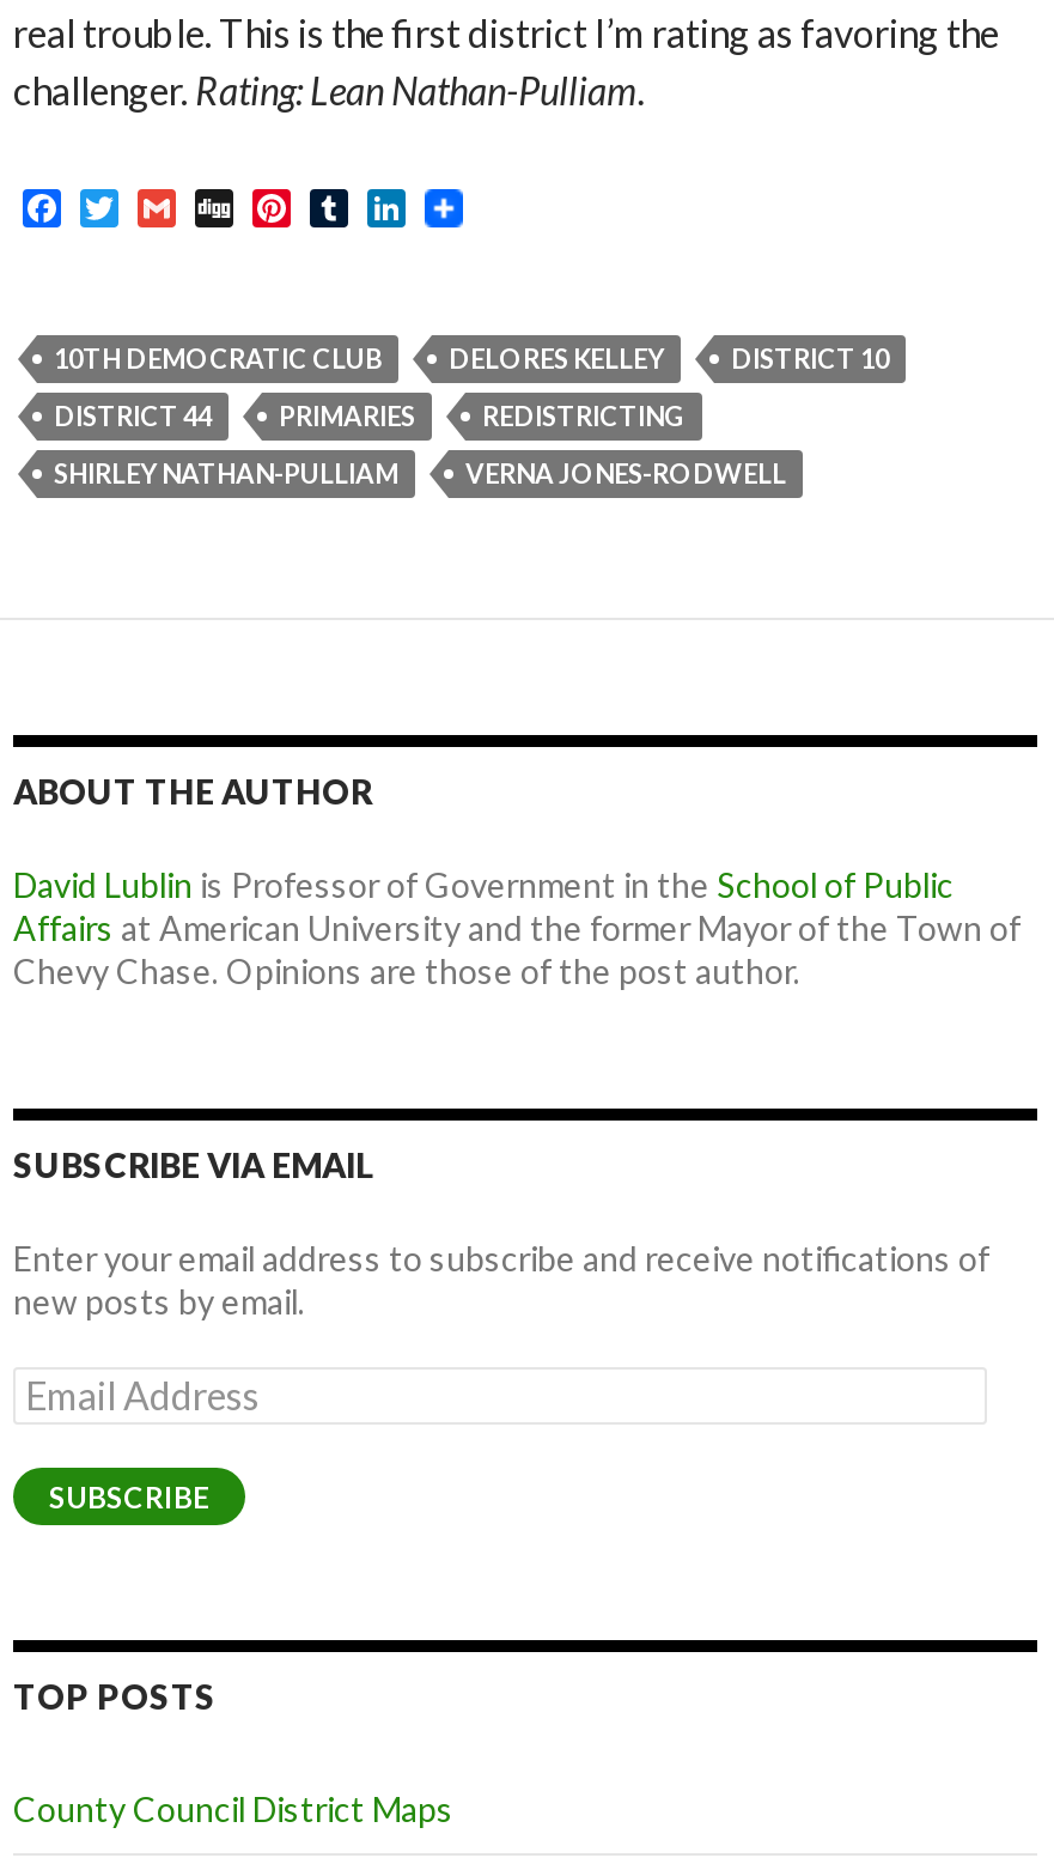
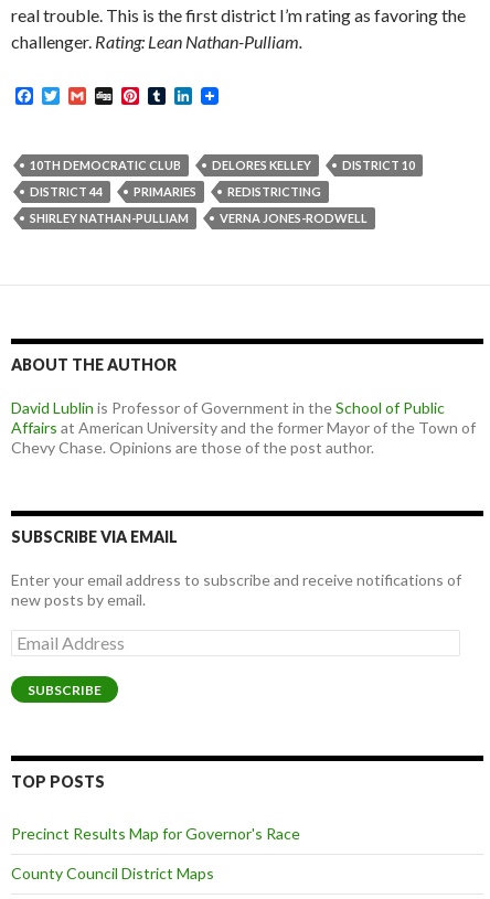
+ Precinct Results Map for Governor's Race
